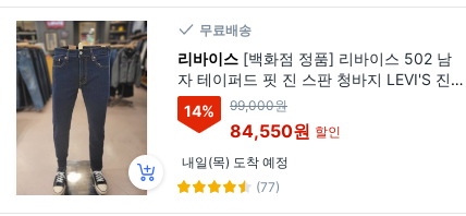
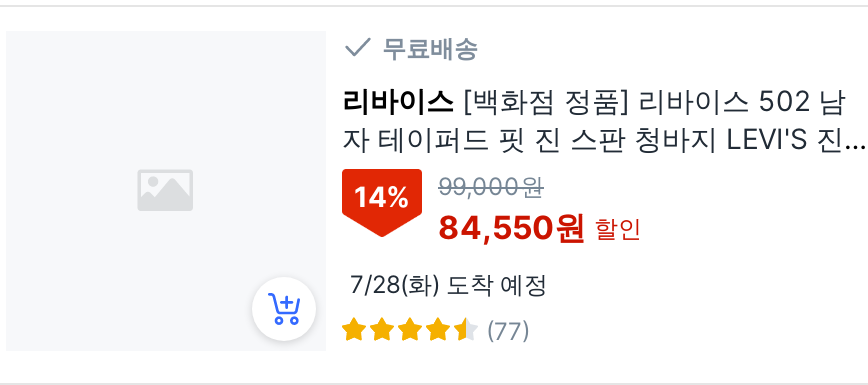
- [image]

- 내일(목) 도착 예정
+ 7/28(화) 도착 예정
